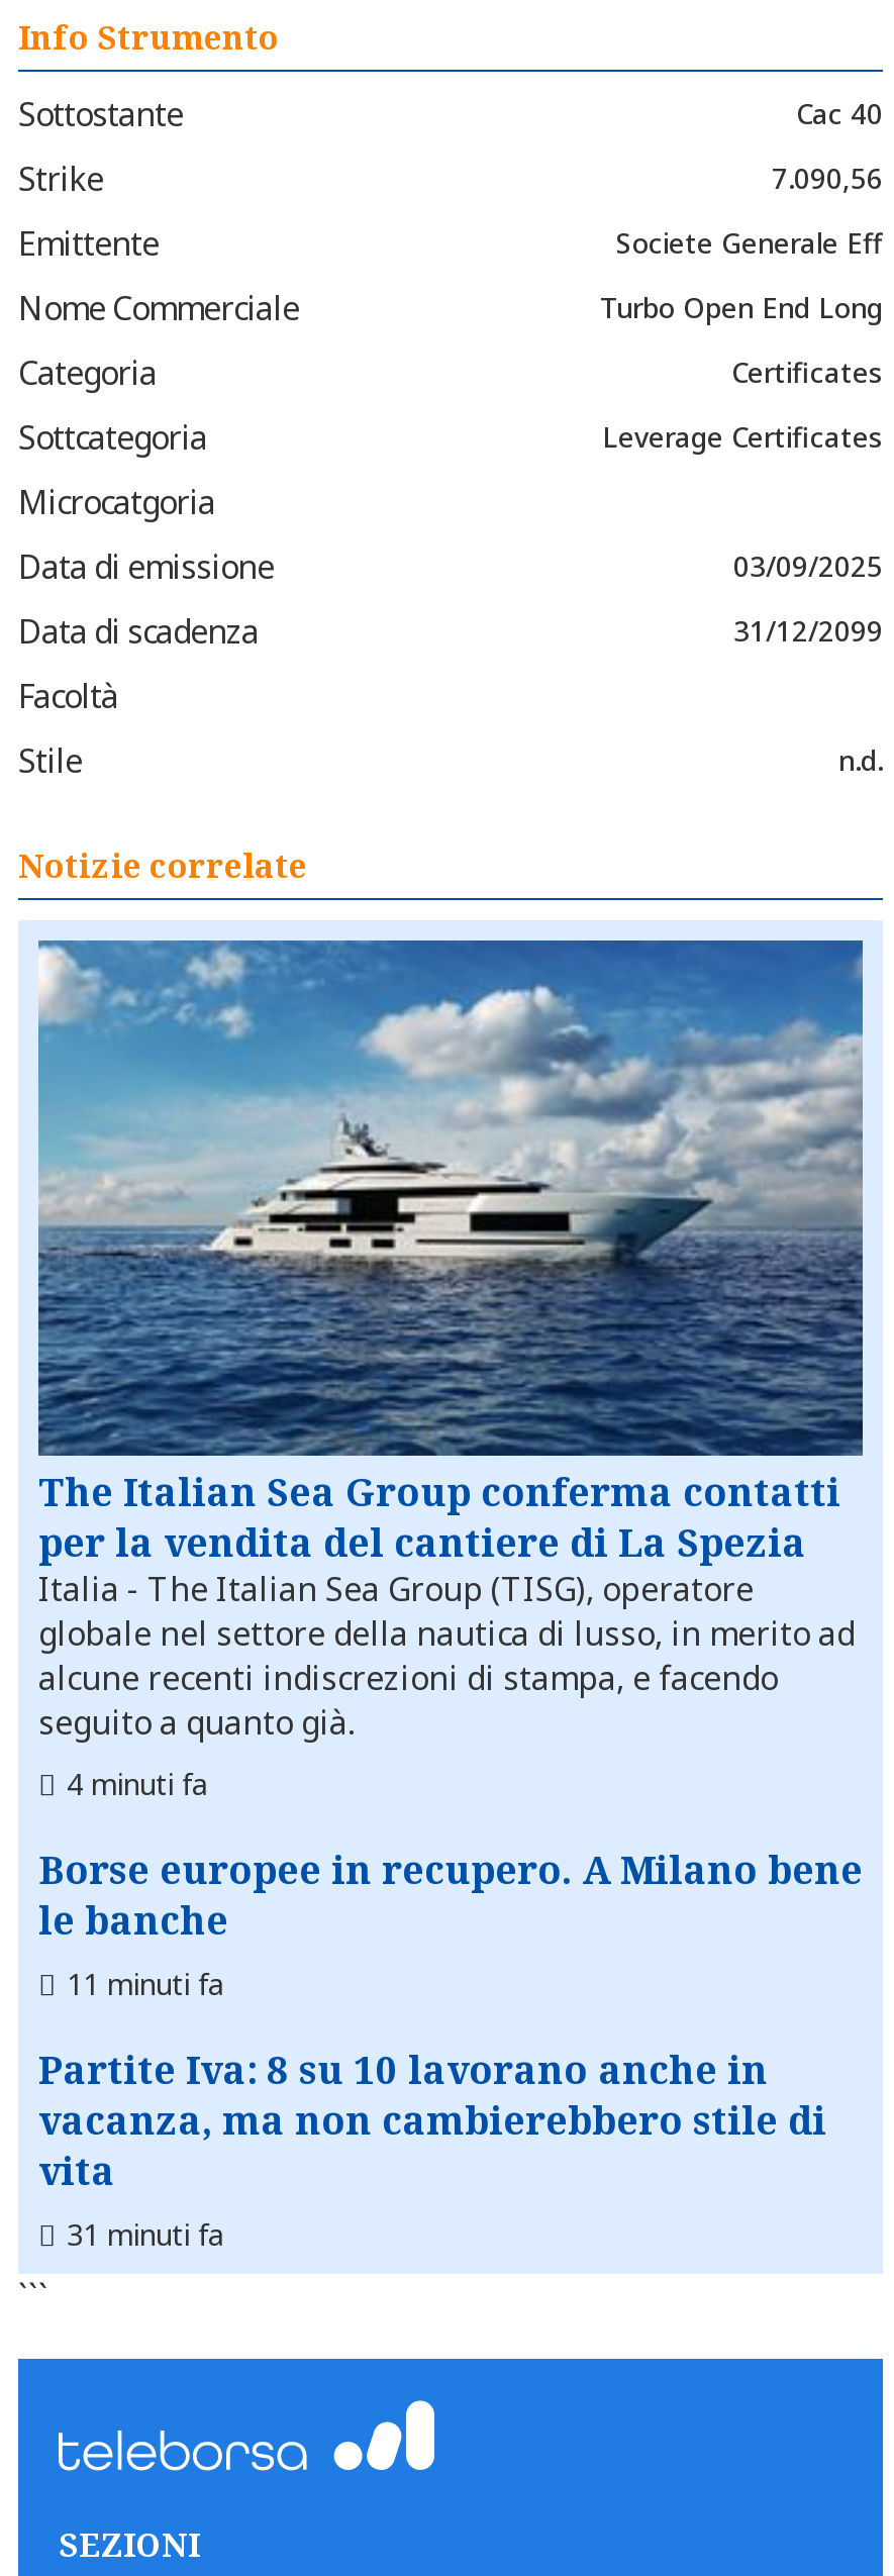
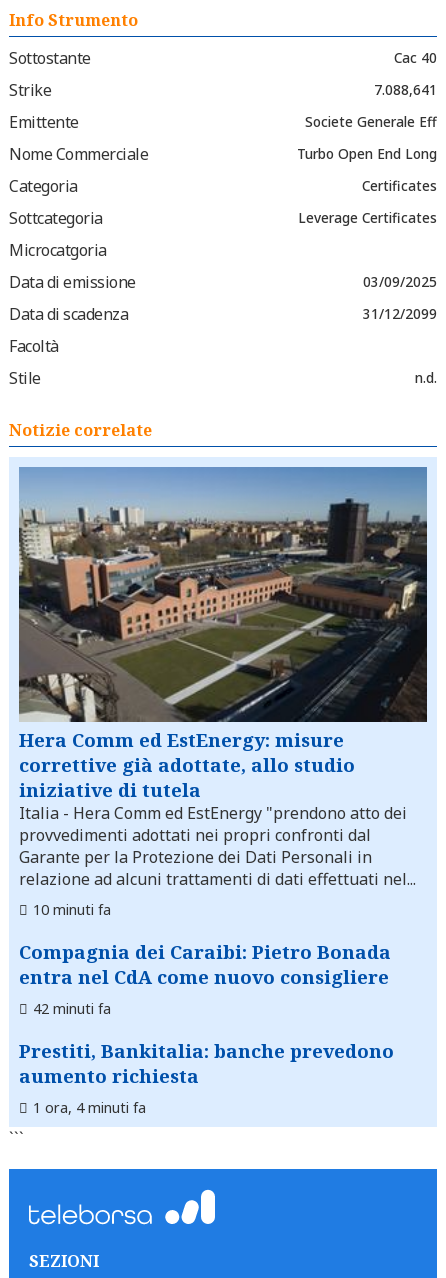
- 7.090,56
+ 7.088,641

- [image]
- The Italian Sea Group conferma contatti
- per la vendita del cantiere di La Spezia
- Italia - The Italian Sea Group (TISG), operatore
- globale nel settore della nautica di lusso, in merito ad
- alcune recenti indiscrezioni di stampa, e facendo
- seguito a quanto già.
+ [image]
+ Hera Comm ed EstEnergy: misure
+ correttive già adottate, allo studio
+ iniziative di tutela
+ Italia - Hera Comm ed EstEnergy "prendono atto dei
+ provvedimenti adottati nei propri confronti dal
+ Garante per la Protezione dei Dati Personali in
+ relazione ad alcuni trattamenti di dati effettuati nel...

- 4 minuti fa
+ 10 minuti fa

- Borse europee in recupero. A Milano bene
- le banche
- 11 minuti fa
+ Compagnia dei Caraibi: Pietro Bonada
+ entra nel CdA come nuovo consigliere
+ 42 minuti fa

- Partite Iva: 8 su 10 lavorano anche in
- vacanza, ma non cambierebbero stile di
- vita
- 31 minuti fa
+ Prestiti, Bankitalia: banche prevedono
+ aumento richiesta
+ 1 ora, 4 minuti fa
